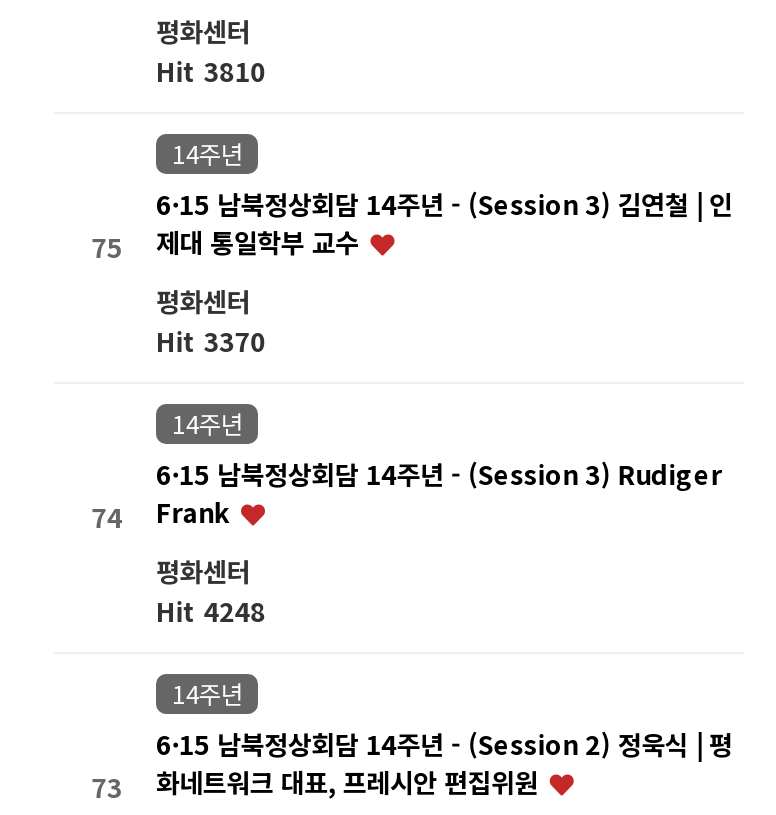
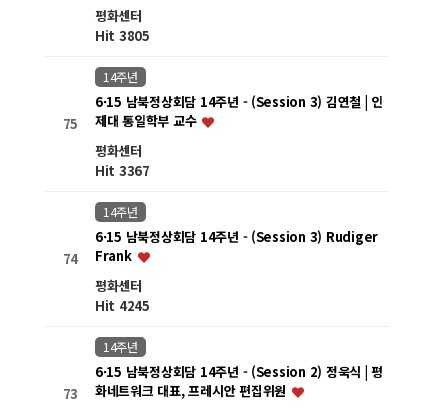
- Hit 3810
+ Hit 3805

- Hit 3370
+ Hit 3367

- Hit 4248
+ Hit 4245
